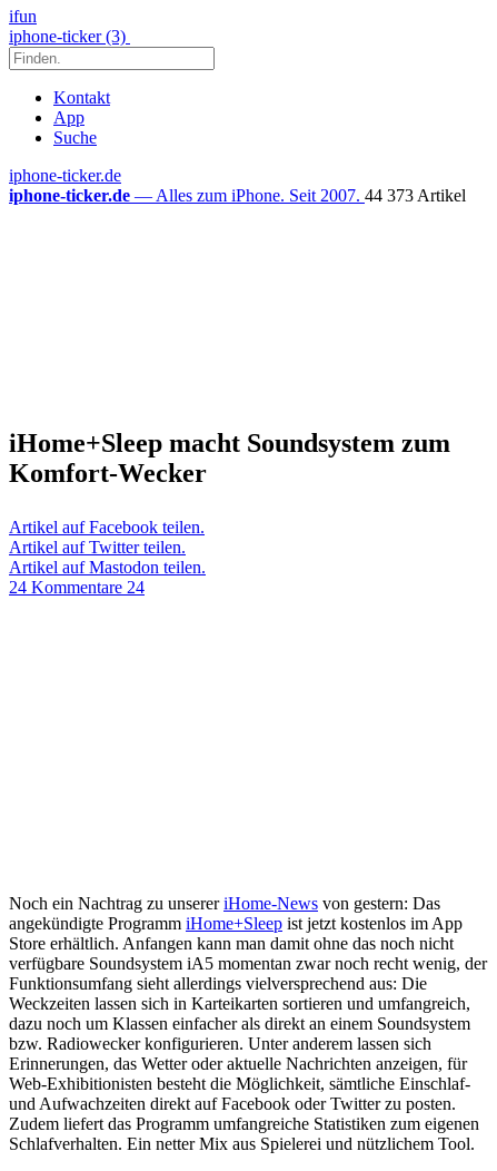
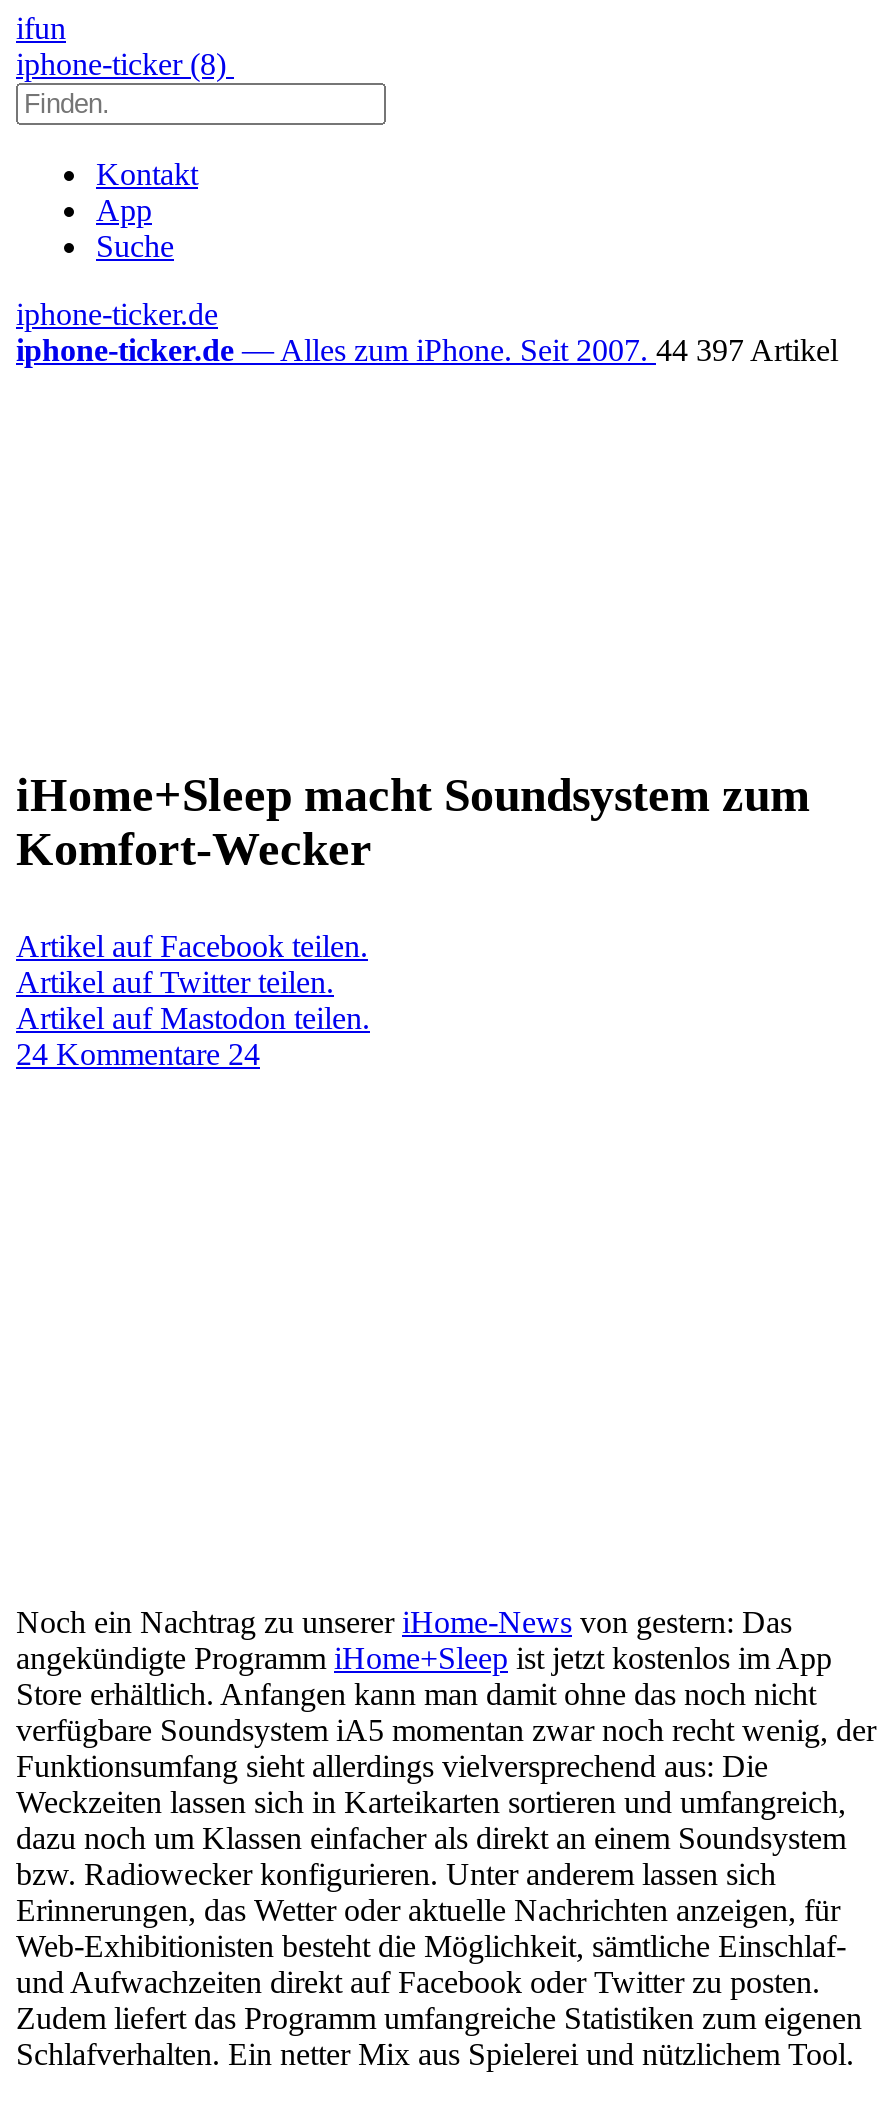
- iphone-ticker (3)
+ iphone-ticker (8)

- iphone-ticker.de — Alles zum iPhone. Seit 2007. 44 373 Artikel
+ iphone-ticker.de — Alles zum iPhone. Seit 2007. 44 397 Artikel
